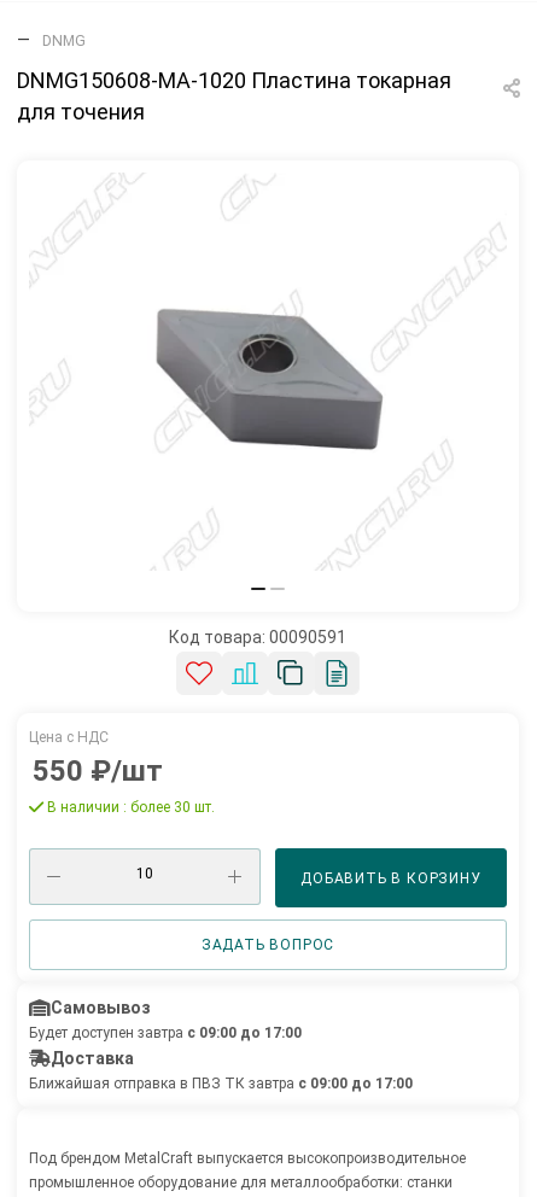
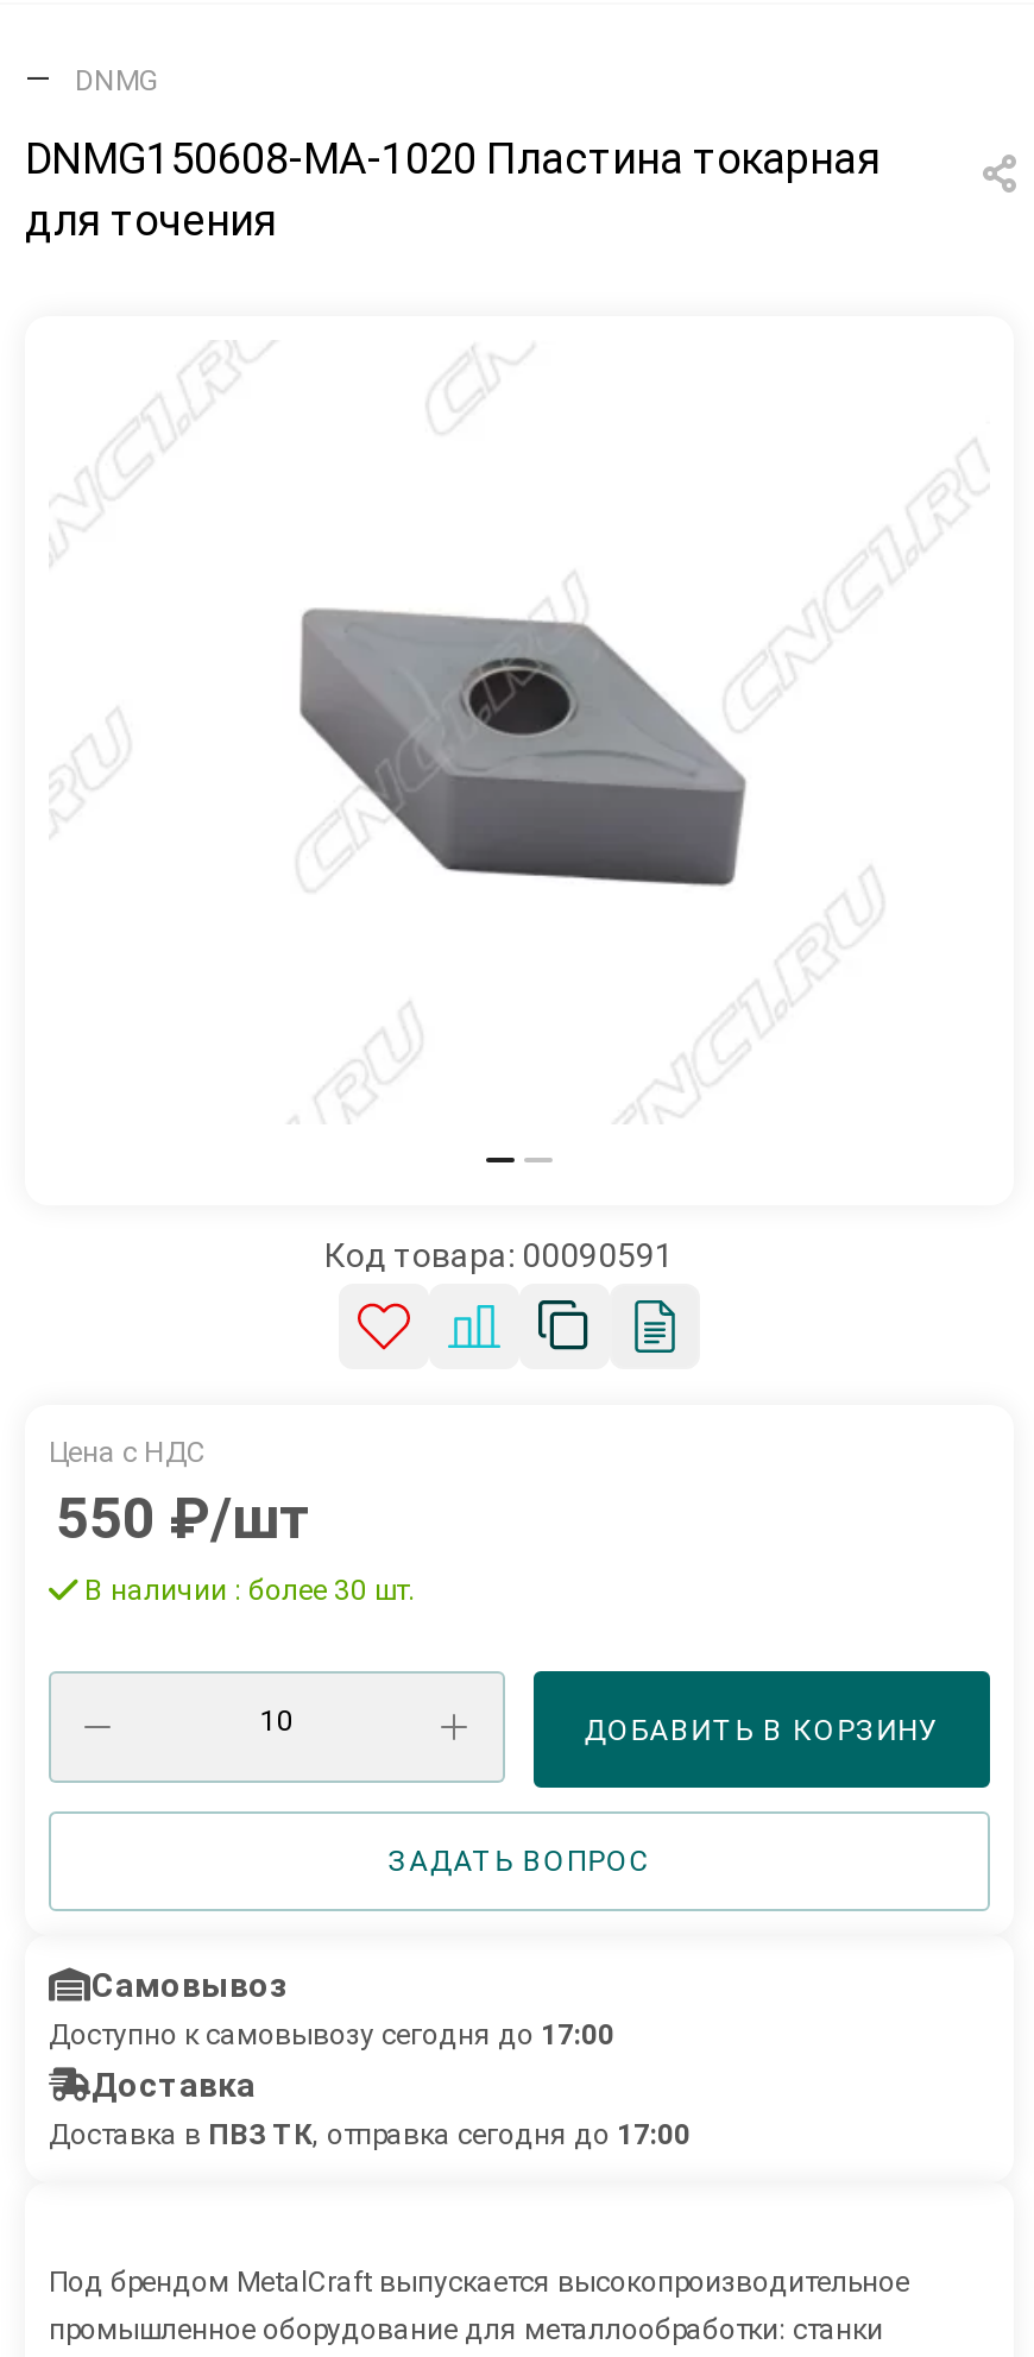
- Будет доступен завтра с 09:00 до 17:00
+ Доступно к самовывозу сегодня до 17:00

- Ближайшая отправка в ПВЗ ТК завтра с 09:00 до 17:00
+ Доставка в ПВЗ ТК, отправка сегодня до 17:00
